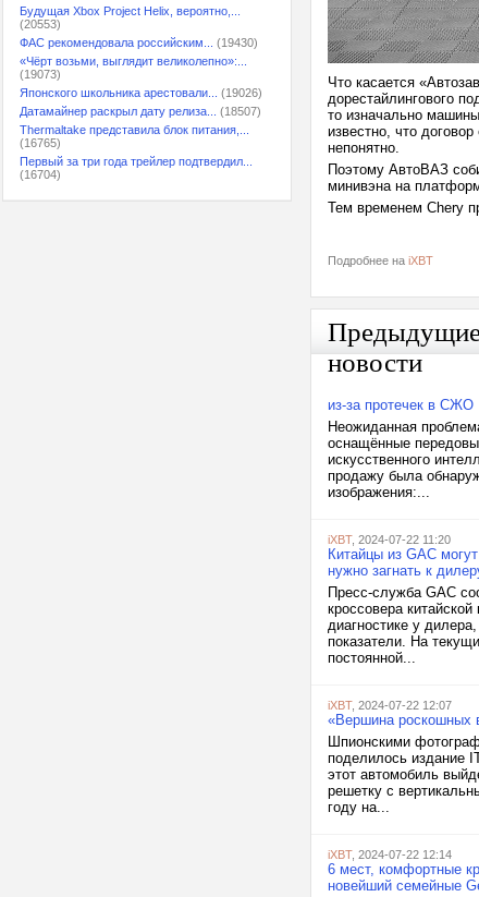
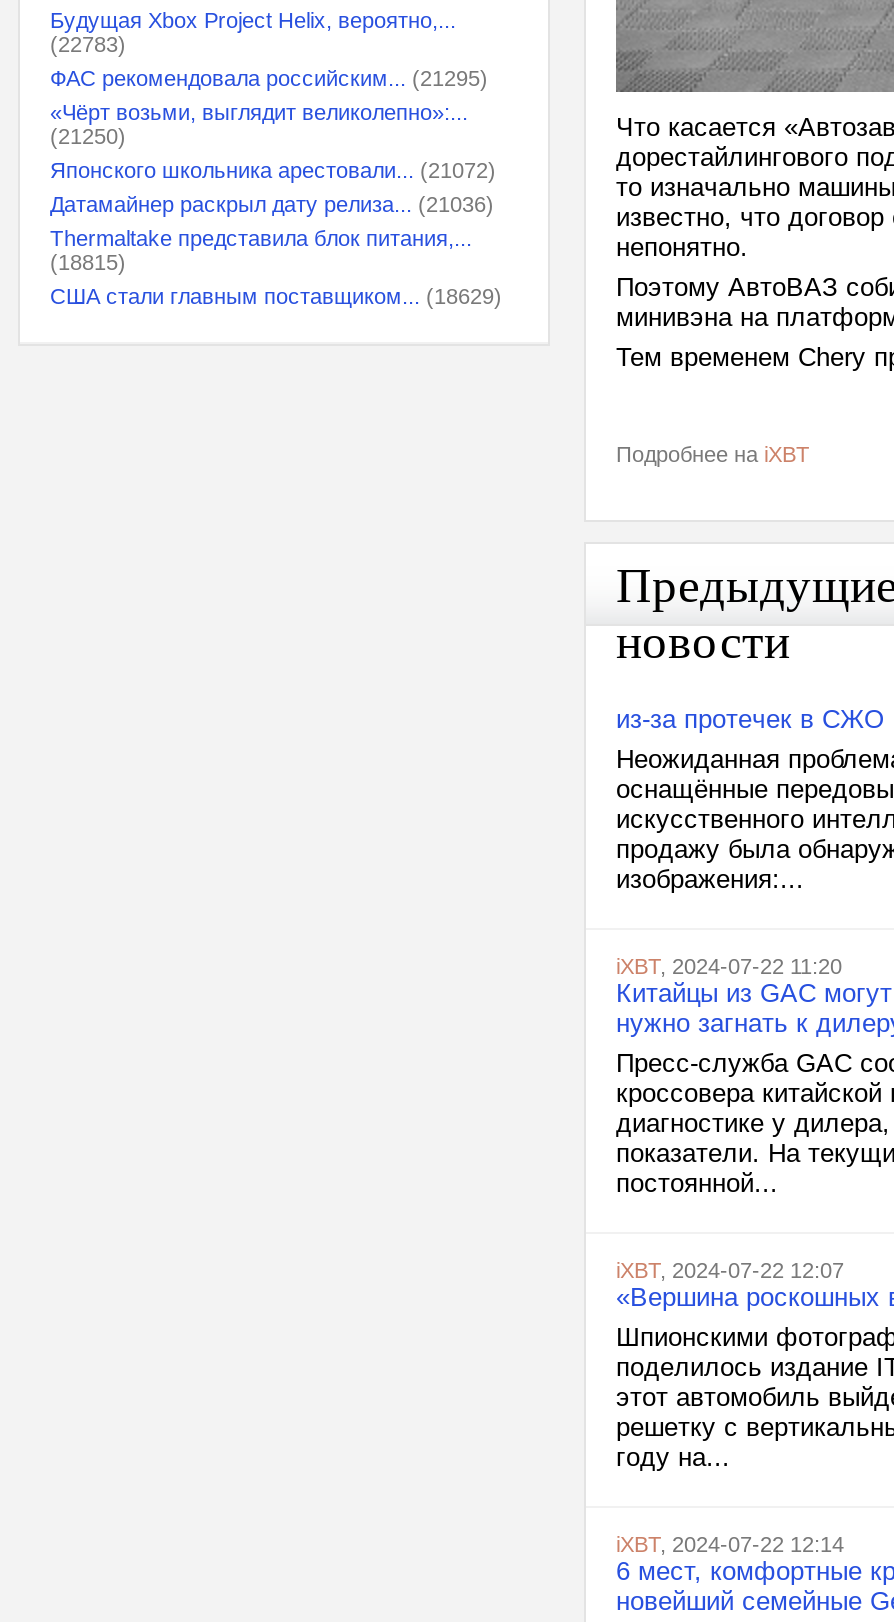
- (20553)
+ (22783)

- ФАС рекомендовала российским... (19430)
+ ФАС рекомендовала российским... (21295)

- (19073)
+ (21250)

- Японского школьника арестовали... (19026)
+ Японского школьника арестовали... (21072)

- Датамайнер раскрыл дату релиза... (18507)
+ Датамайнер раскрыл дату релиза... (21036)

- (16765)
- Первый за три года трейлер подтвердил...
- (16704)
+ (18815)
+ США стали главным поставщиком... (18629)
